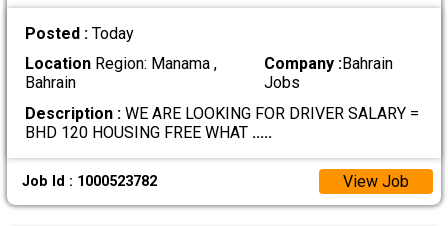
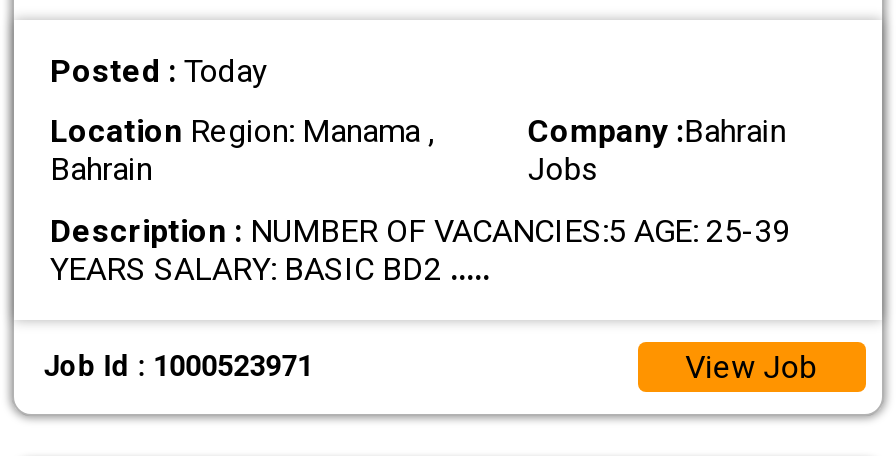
- Description : WE ARE LOOKING FOR DRIVER SALARY =
- BHD 120 HOUSING FREE WHAT.....
+ Description : NUMBER OF VACANCIES:5 AGE: 25-39
+ YEARS SALARY: BASIC BD2.....

- Job Id : 1000523782
+ Job Id : 1000523971
